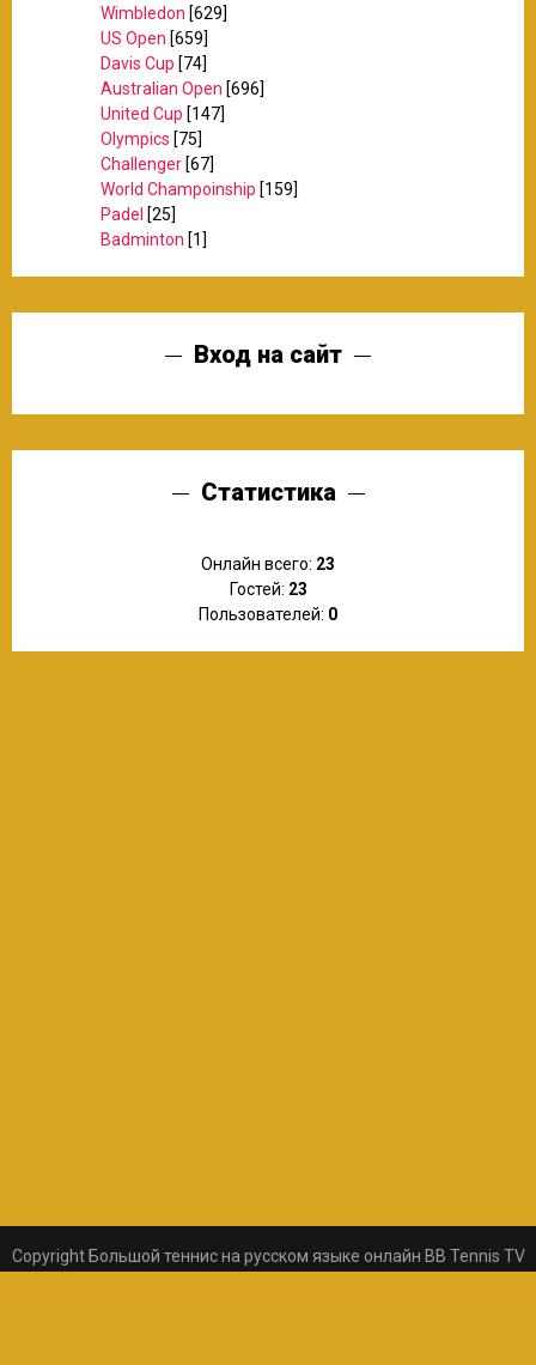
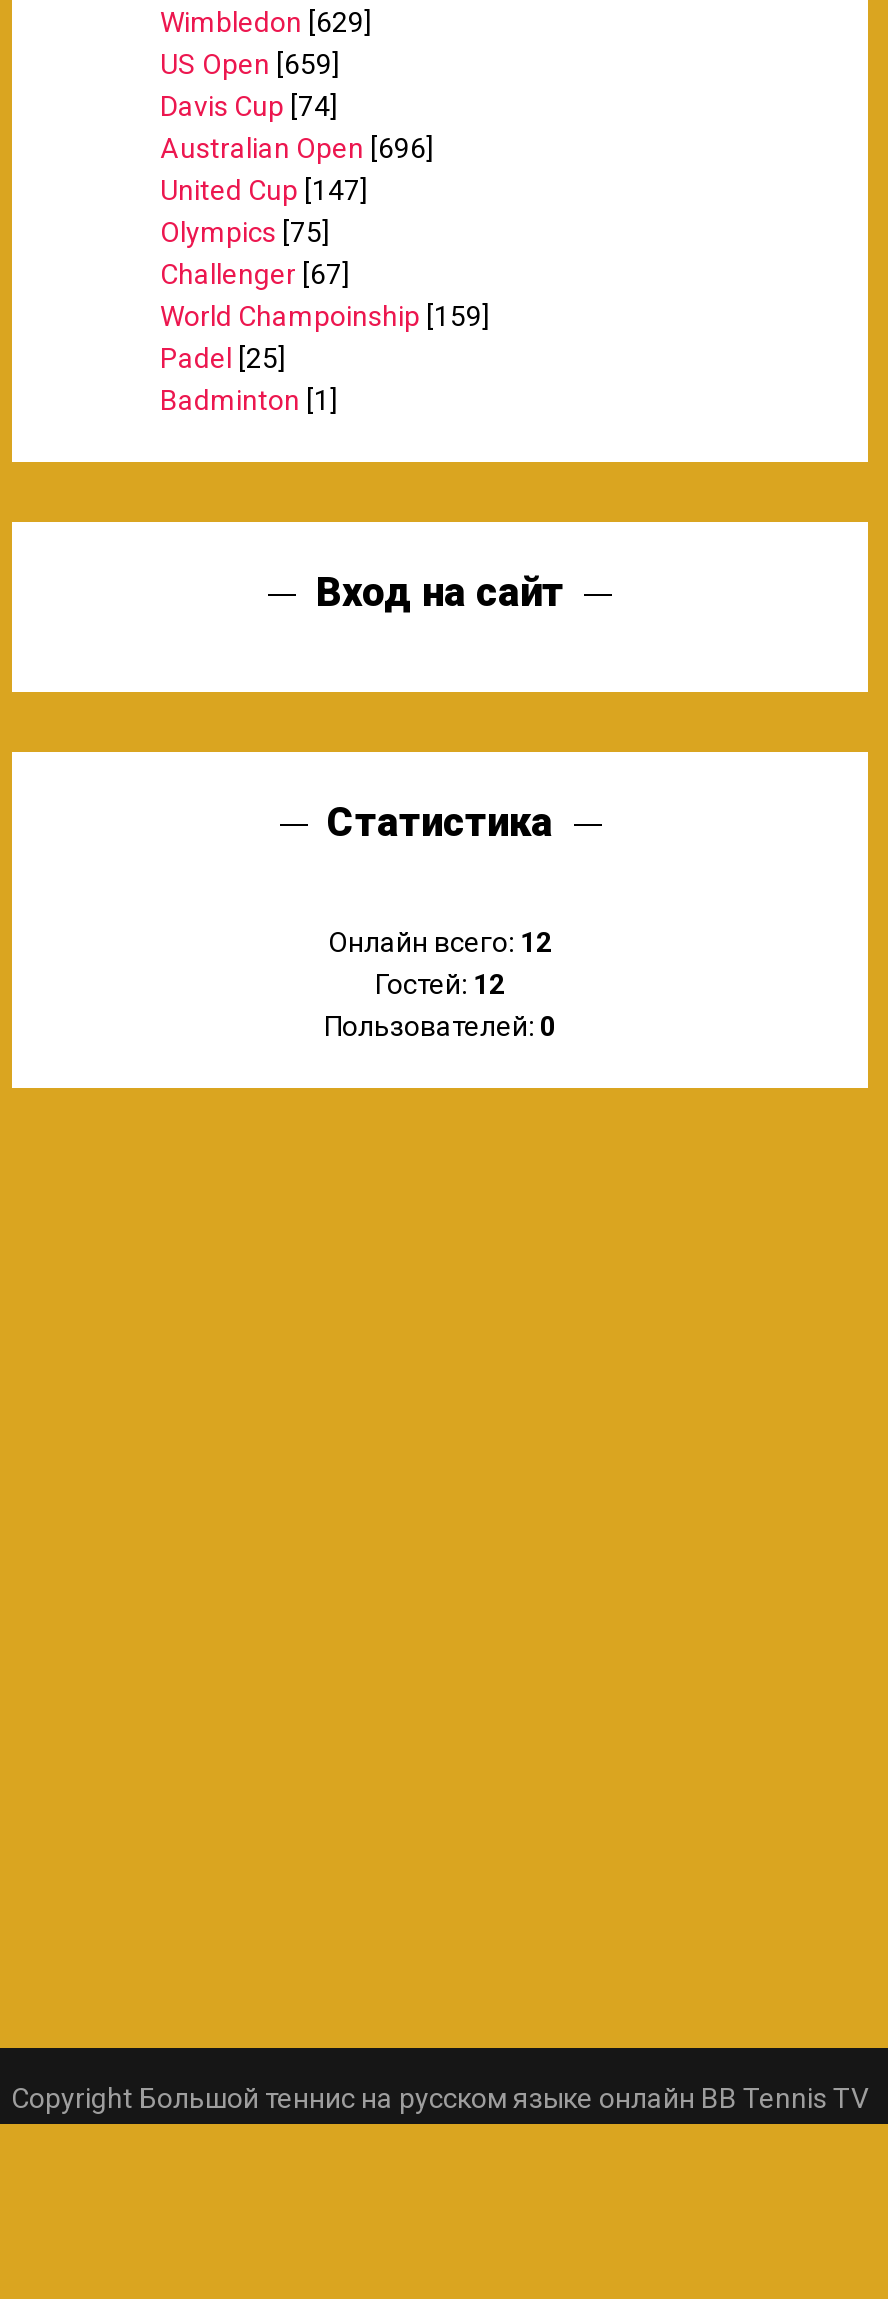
- Онлайн всего: 23
+ Онлайн всего: 12

- Гостей: 23
+ Гостей: 12
